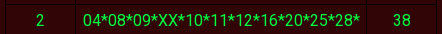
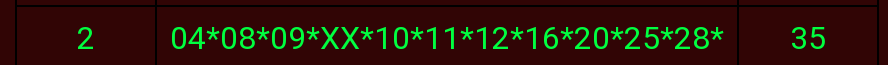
- 2 04*08*09*XX*10*11*12*16*20*25*28* 38
+ 2 04*08*09*XX*10*11*12*16*20*25*28* 35
